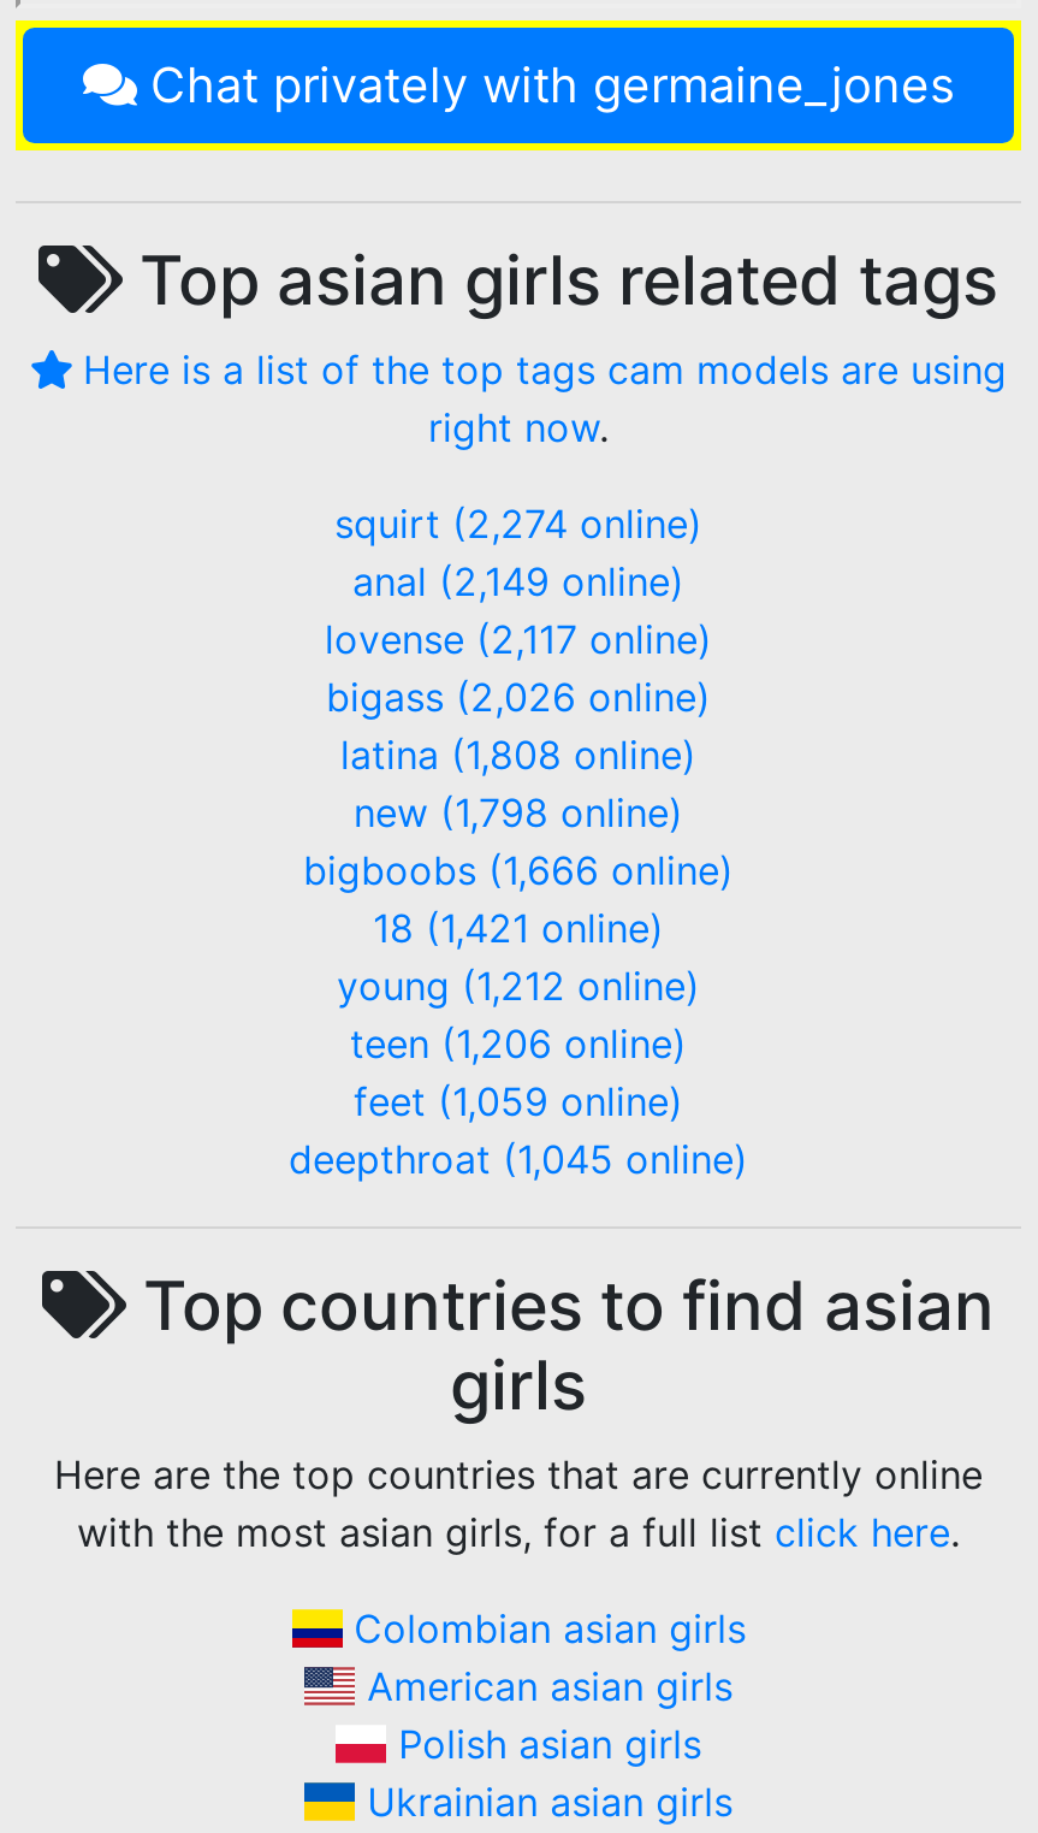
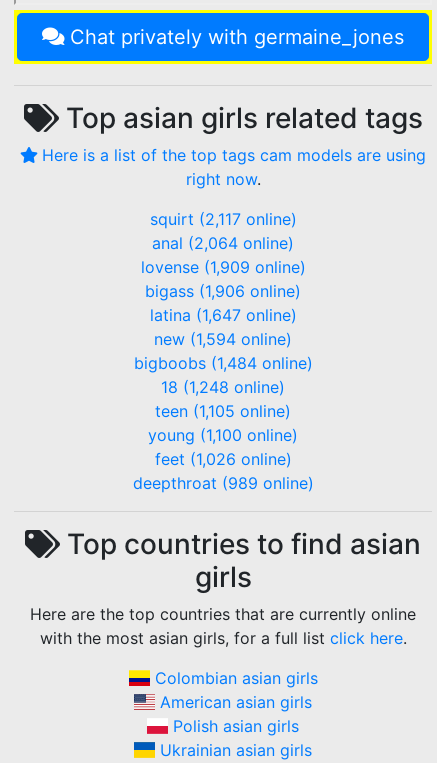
- squirt (2,274 online)
+ squirt (2,117 online)

- anal (2,149 online)
+ anal (2,064 online)

- lovense (2,117 online)
+ lovense (1,909 online)

- bigass (2,026 online)
+ bigass (1,906 online)

- latina (1,808 online)
+ latina (1,647 online)

- new (1,798 online)
+ new (1,594 online)

- bigboobs (1,666 online)
+ bigboobs (1,484 online)

- 18 (1,421 online)
+ 18 (1,248 online)

- young (1,212 online)
+ teen (1,105 online)

- teen (1,206 online)
+ young (1,100 online)

- feet (1,059 online)
+ feet (1,026 online)

- deepthroat (1,045 online)
+ deepthroat (989 online)
